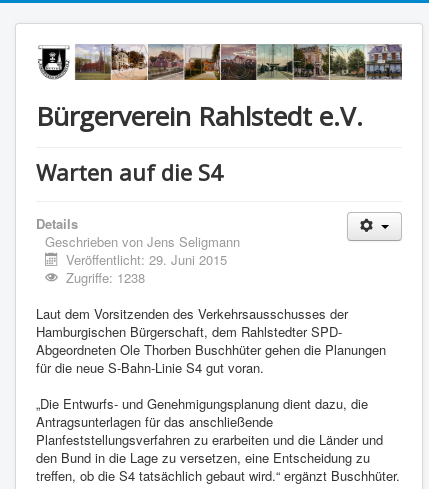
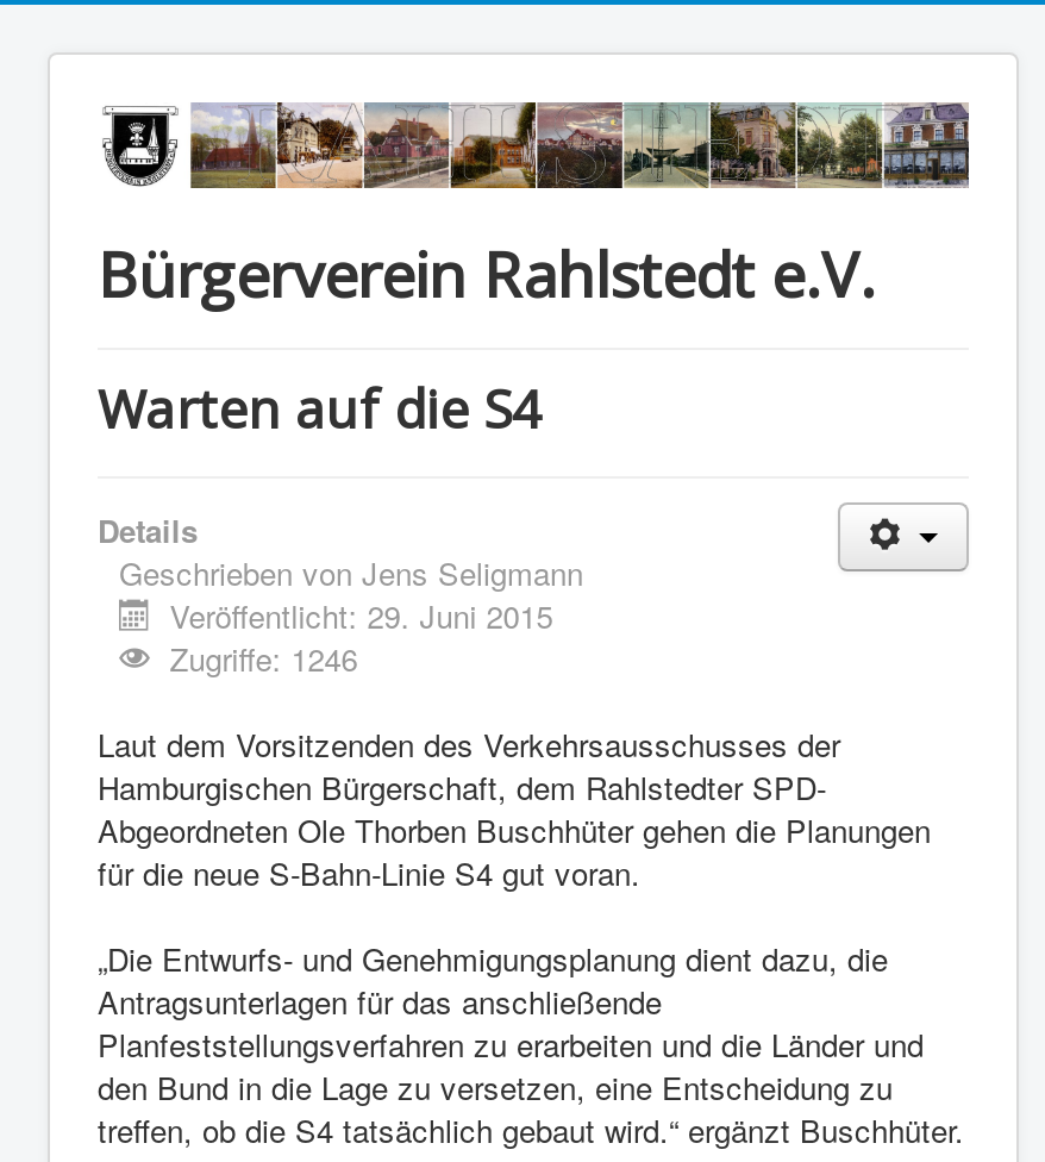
- Zugriffe: 1238
+ Zugriffe: 1246
